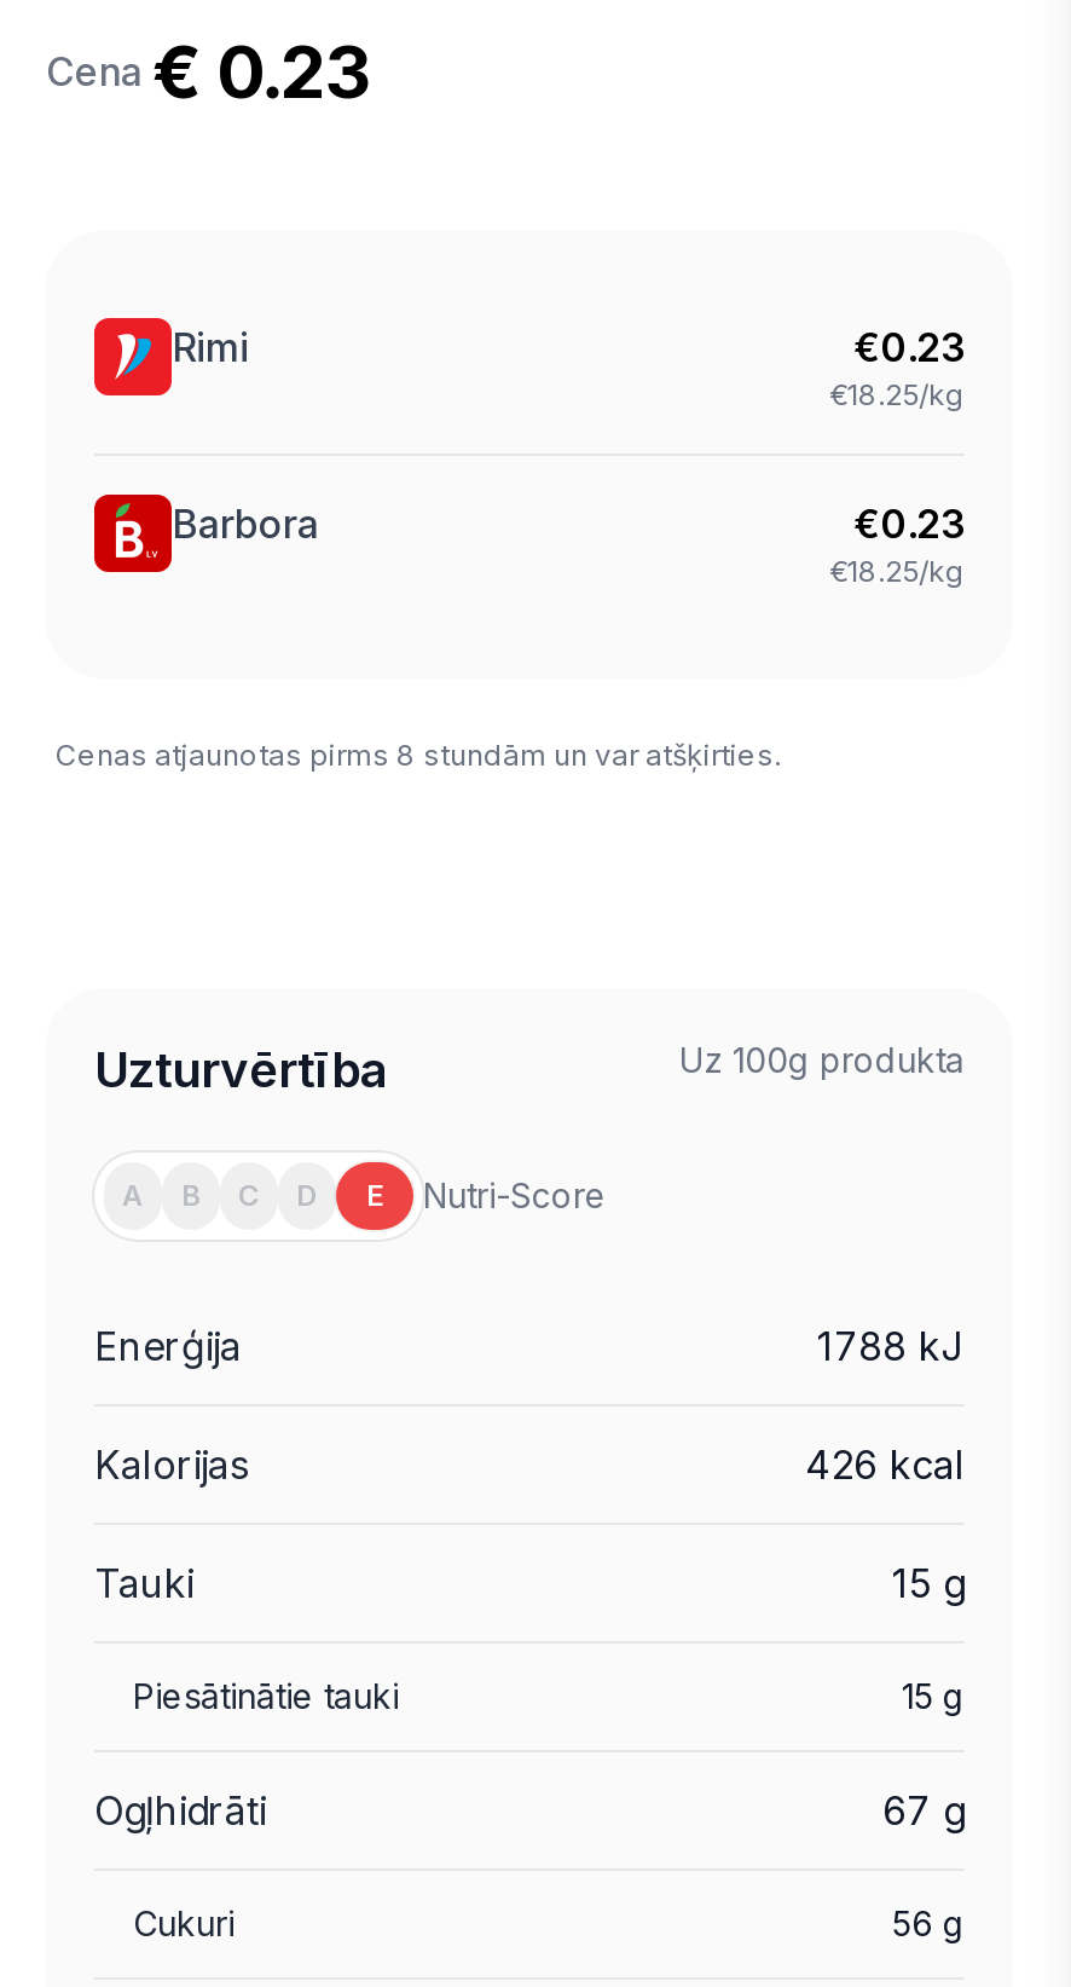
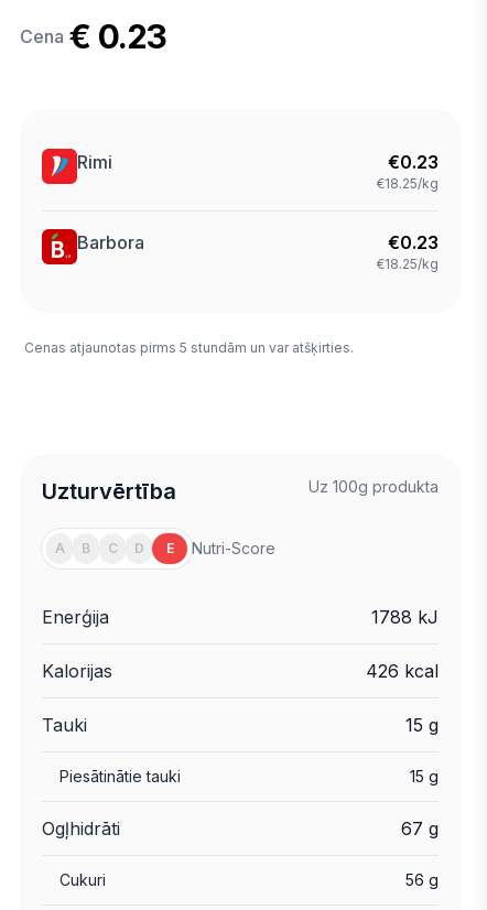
- Cenas atjaunotas pirms 8 stundām un var atšķirties.
+ Cenas atjaunotas pirms 5 stundām un var atšķirties.
